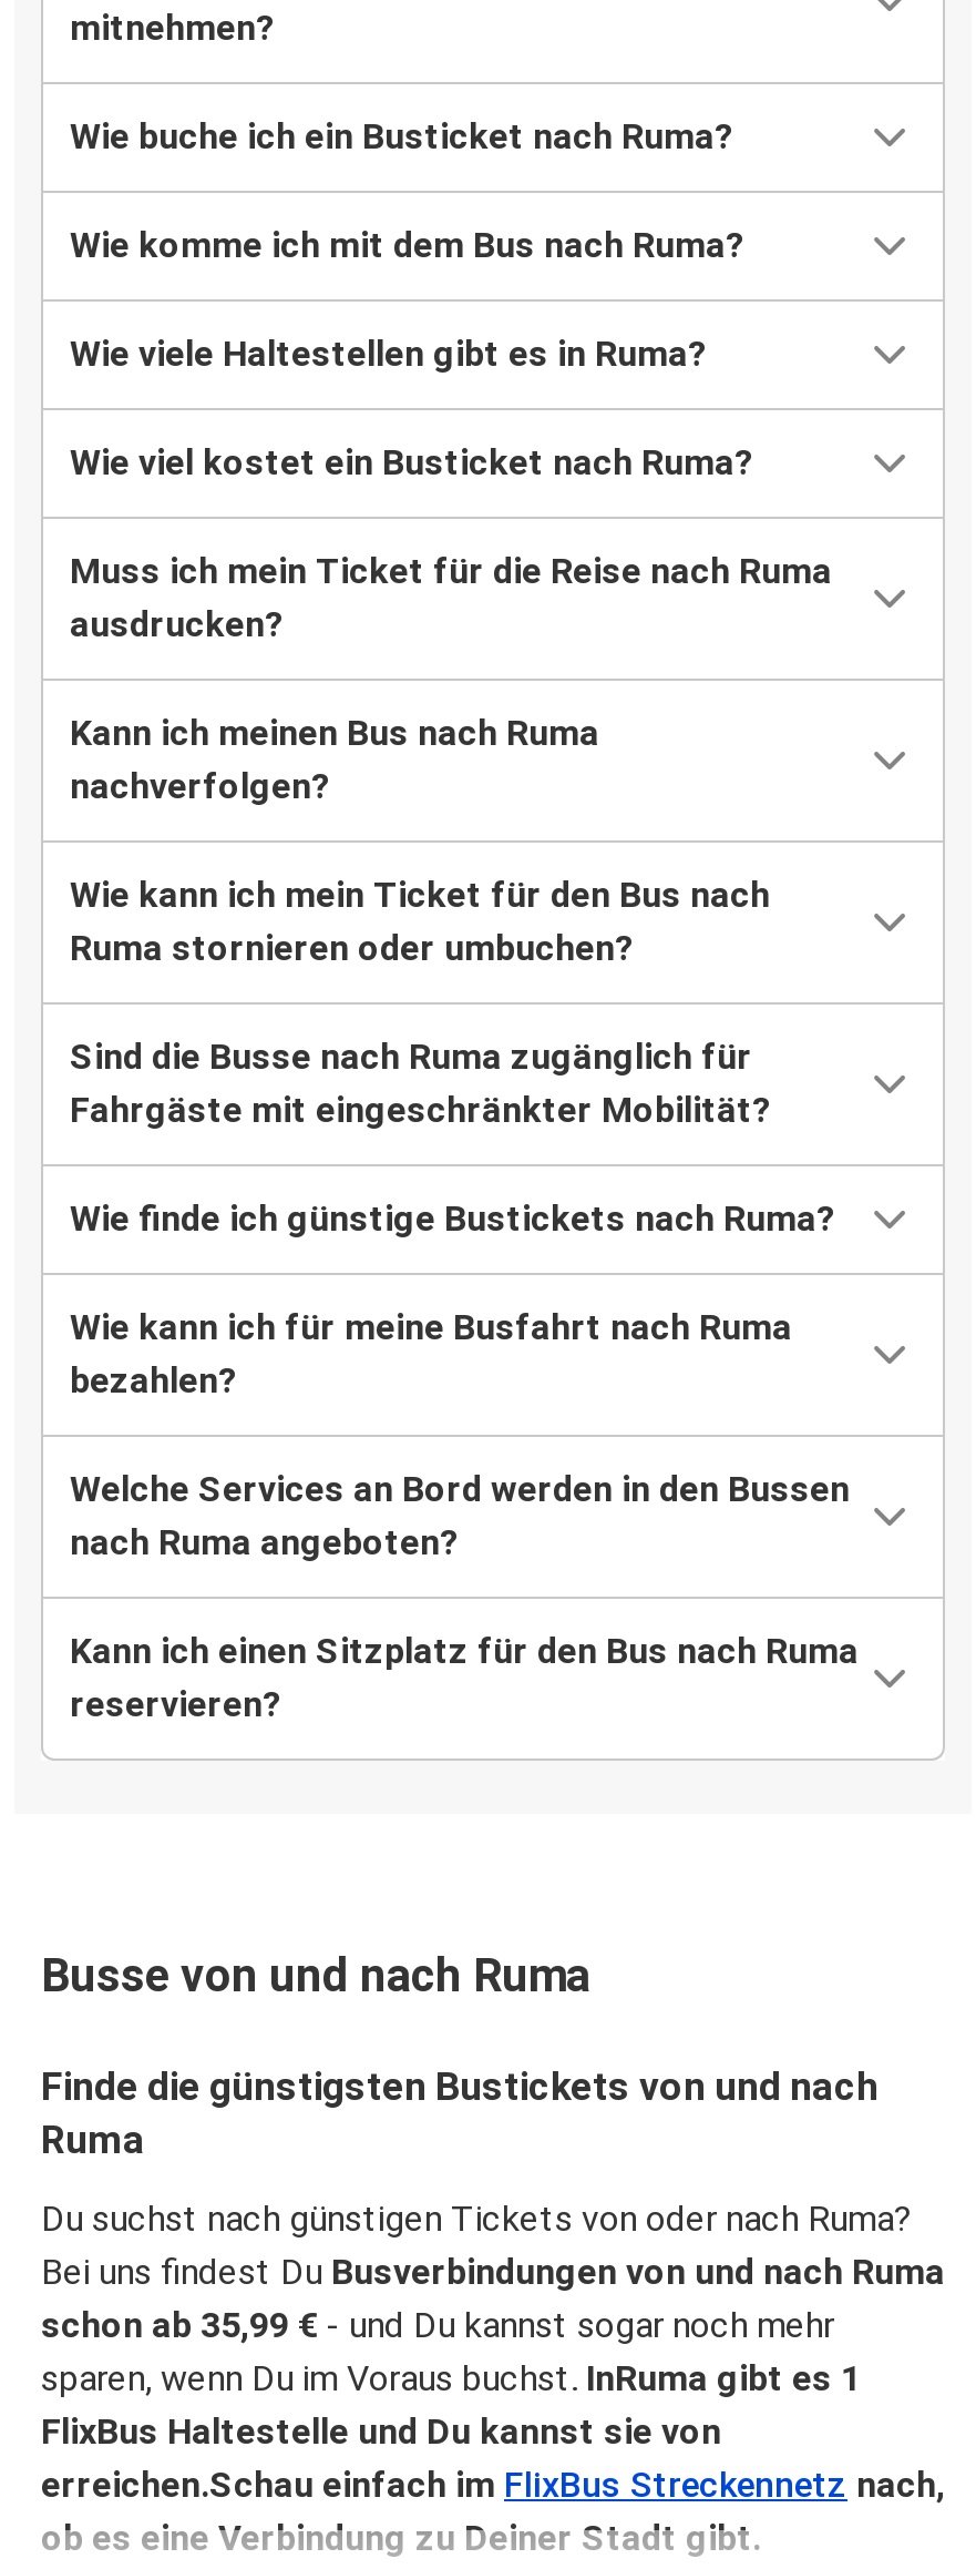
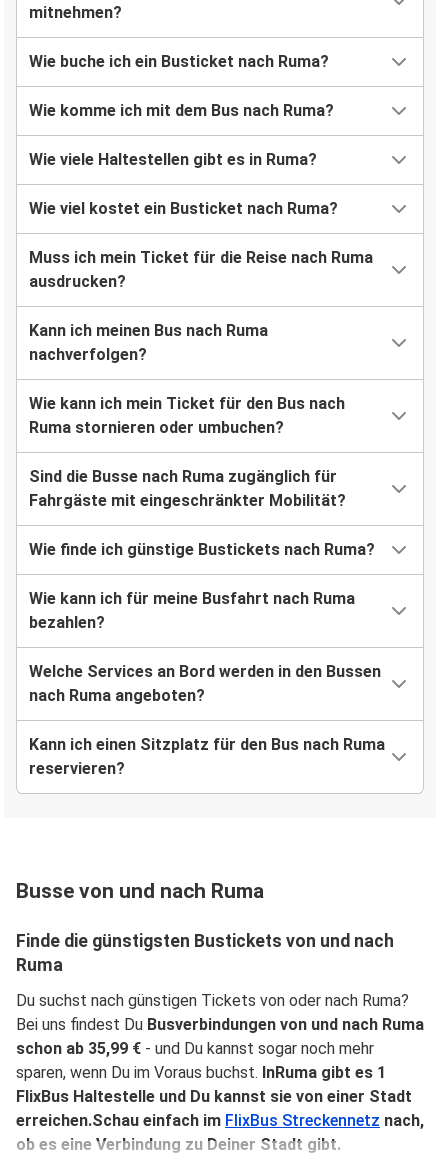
- FlixBus Haltestelle und Du kannst sie von
+ FlixBus Haltestelle und Du kannst sie von einer Stadt
